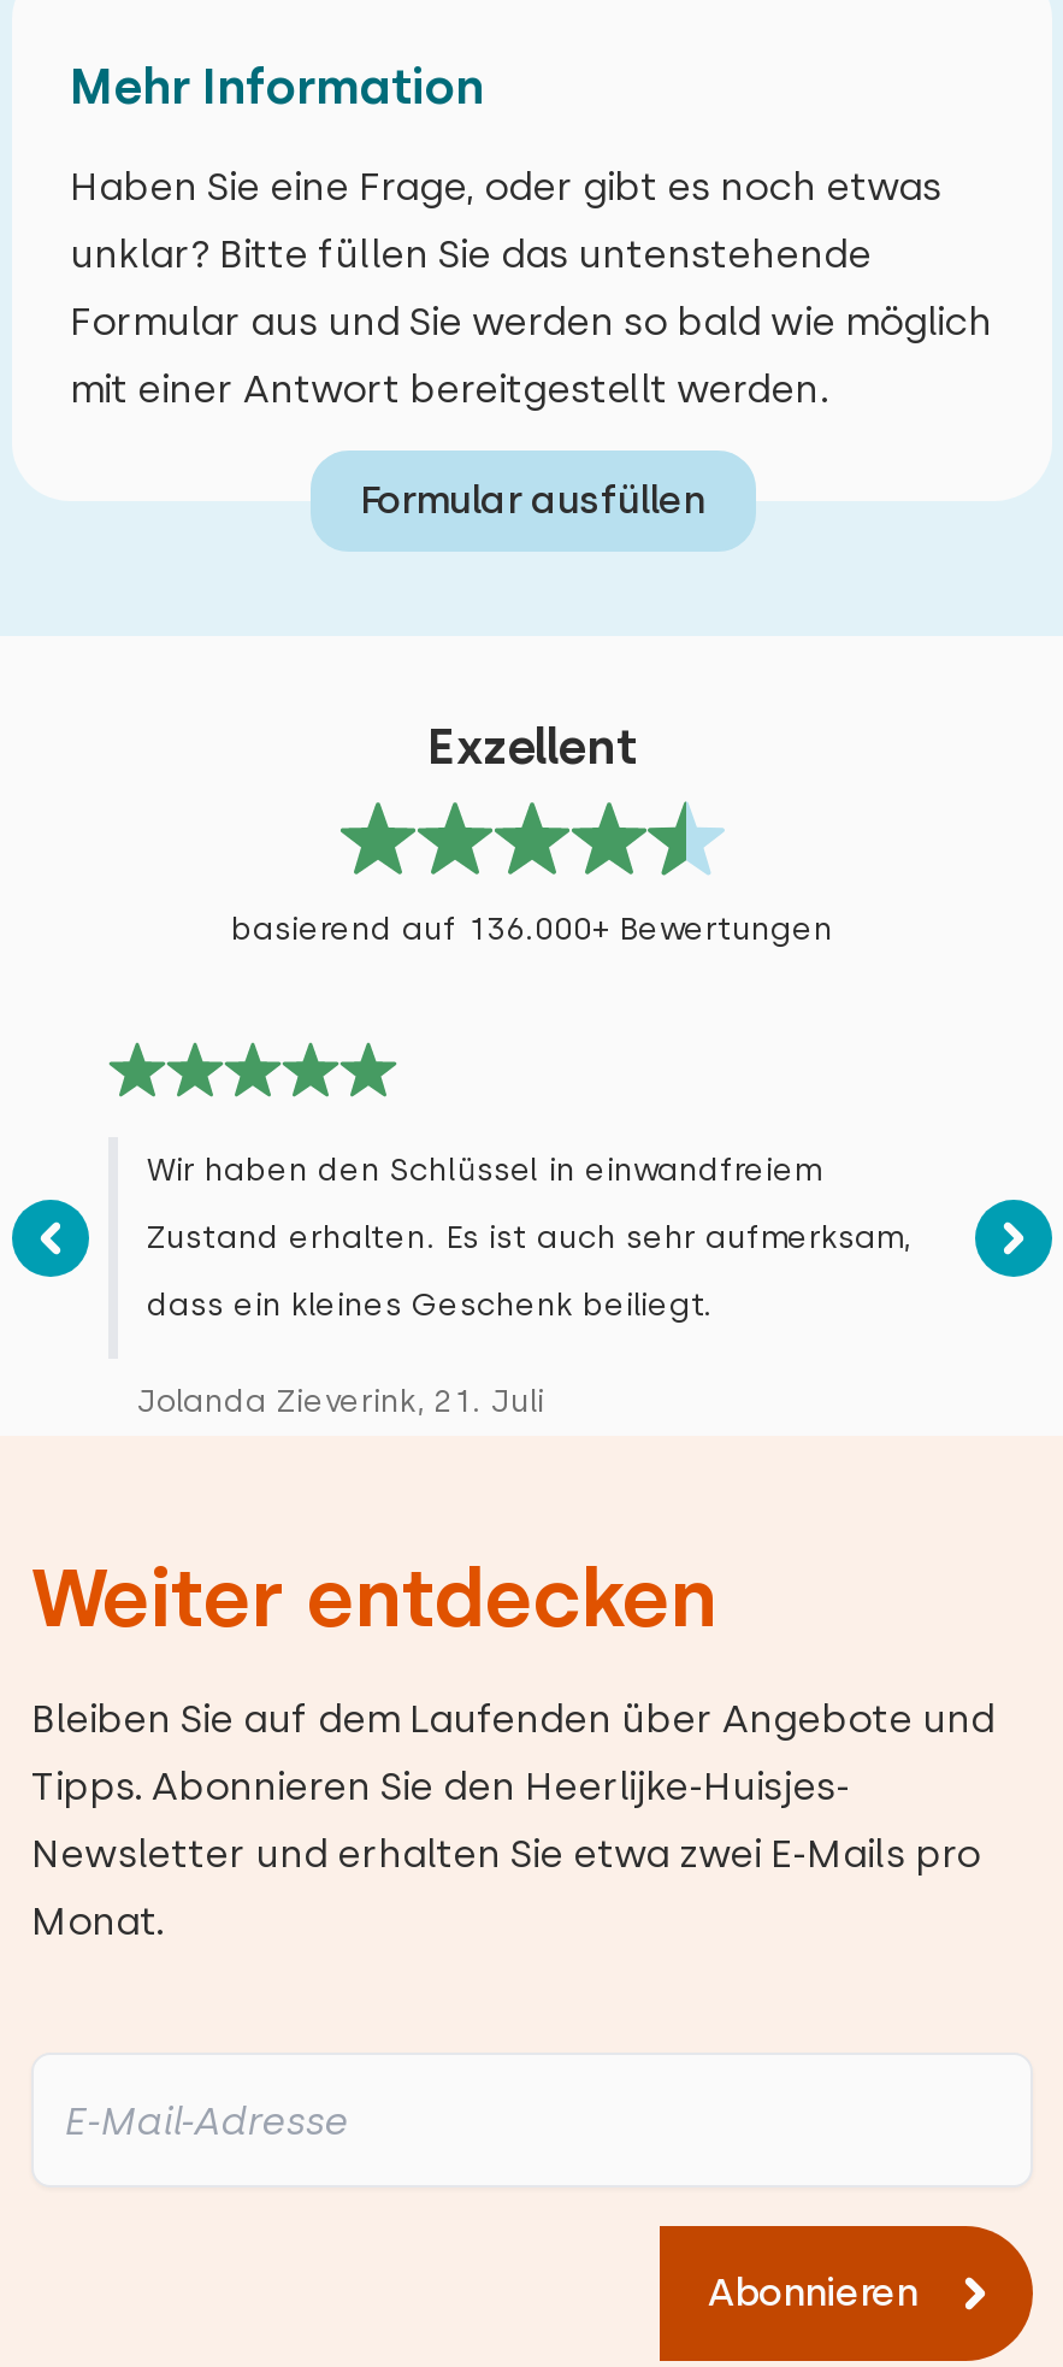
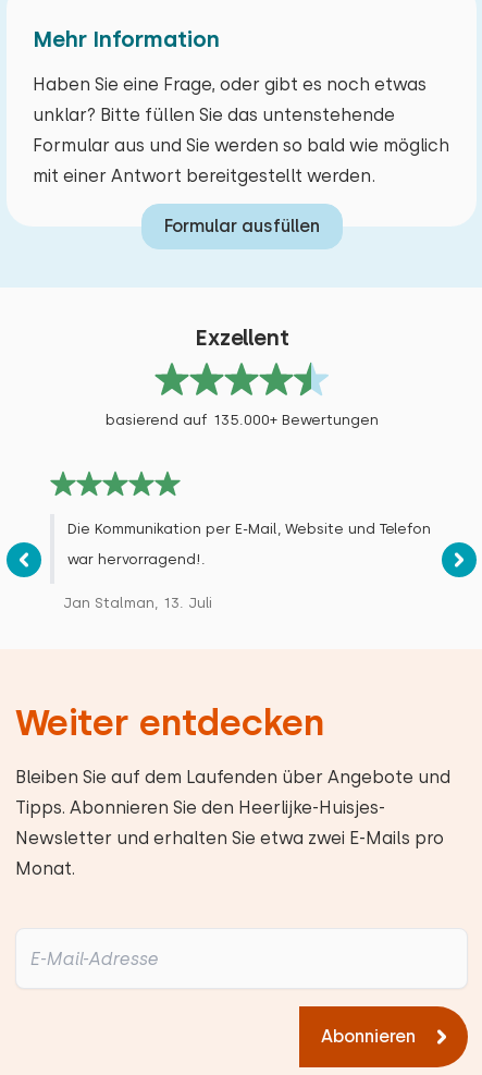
- basierend auf 136.000+ Bewertungen
+ basierend auf 135.000+ Bewertungen

- Wir haben den Schlüssel in einwandfreiem
- Zustand erhalten. Es ist auch sehr aufmerksam,
- dass ein kleines Geschenk beiliegt.
- Jolanda Zieverink, 21. Juli
+ Die Kommunikation per E-Mail, Website und Telefon
+ war hervorragend!.
+ Jan Stalman, 13. Juli
